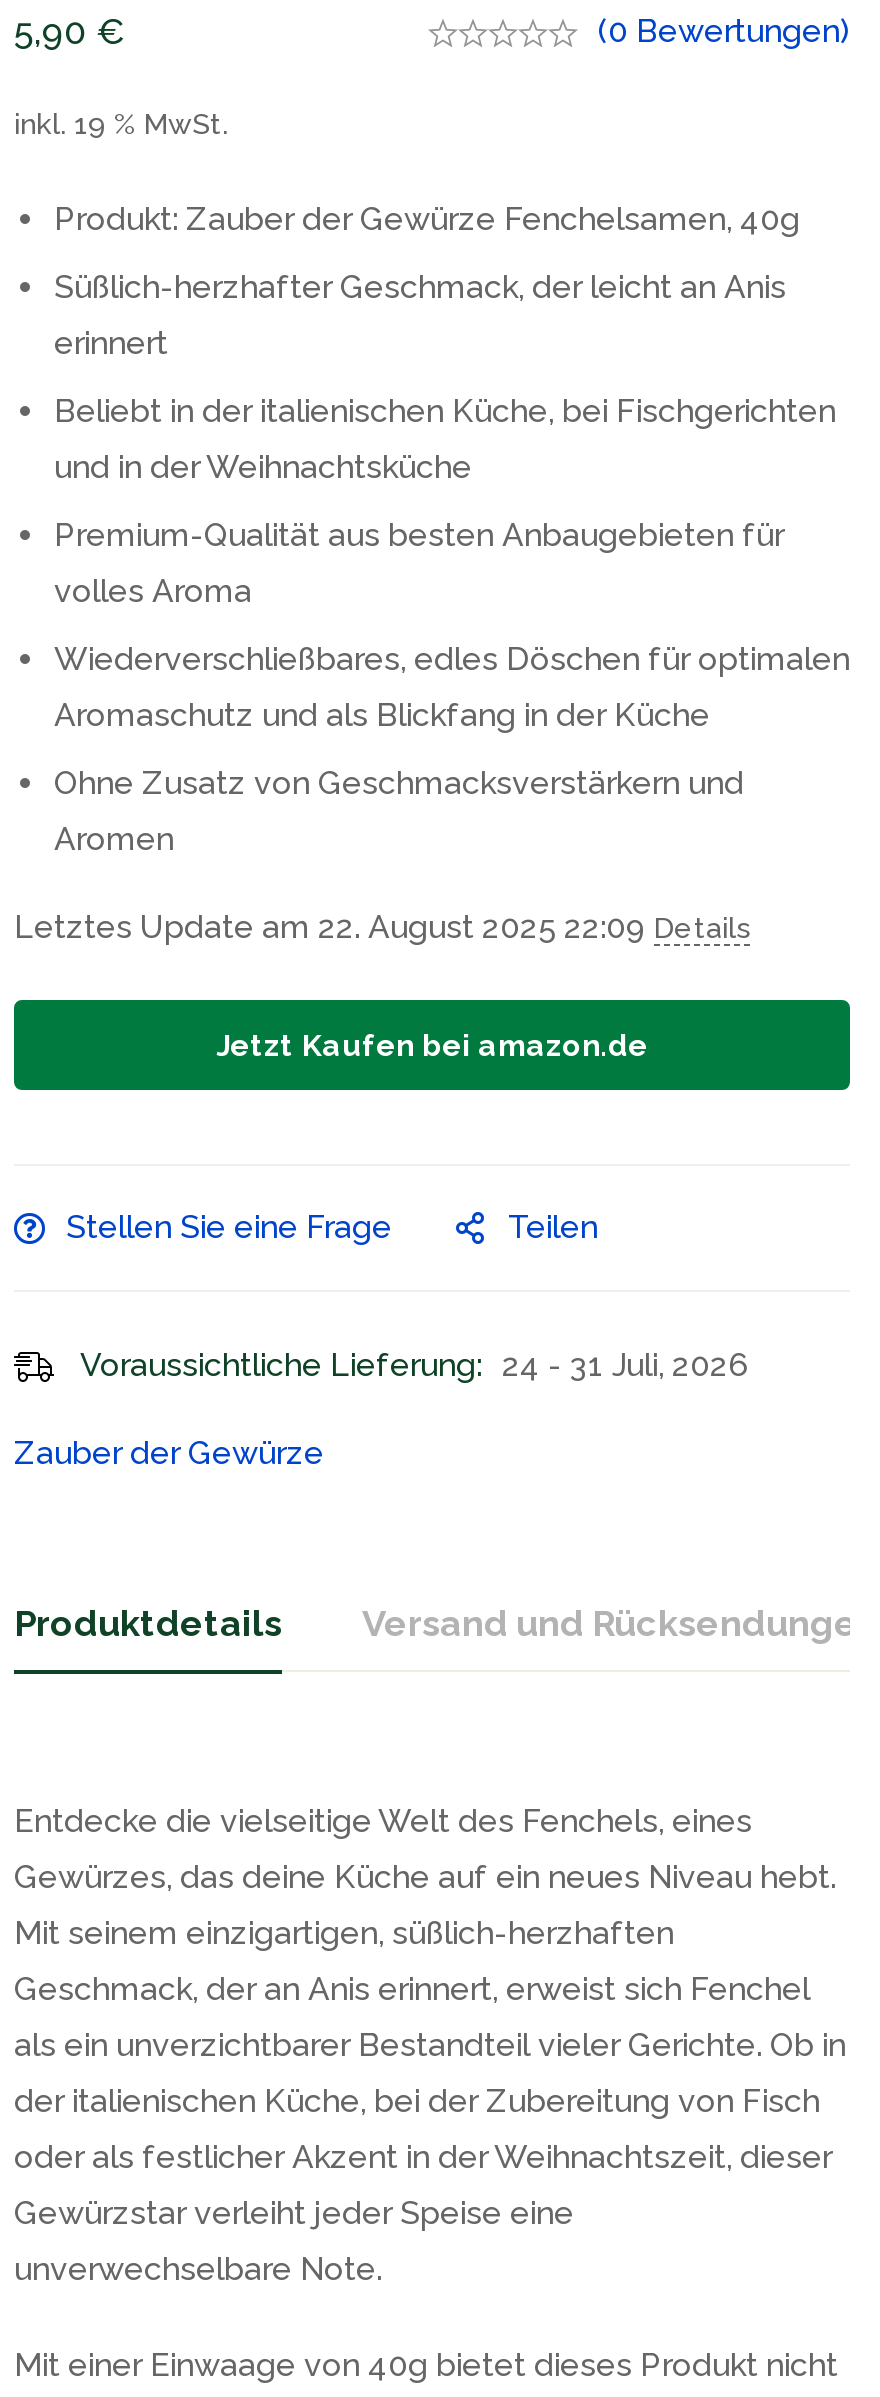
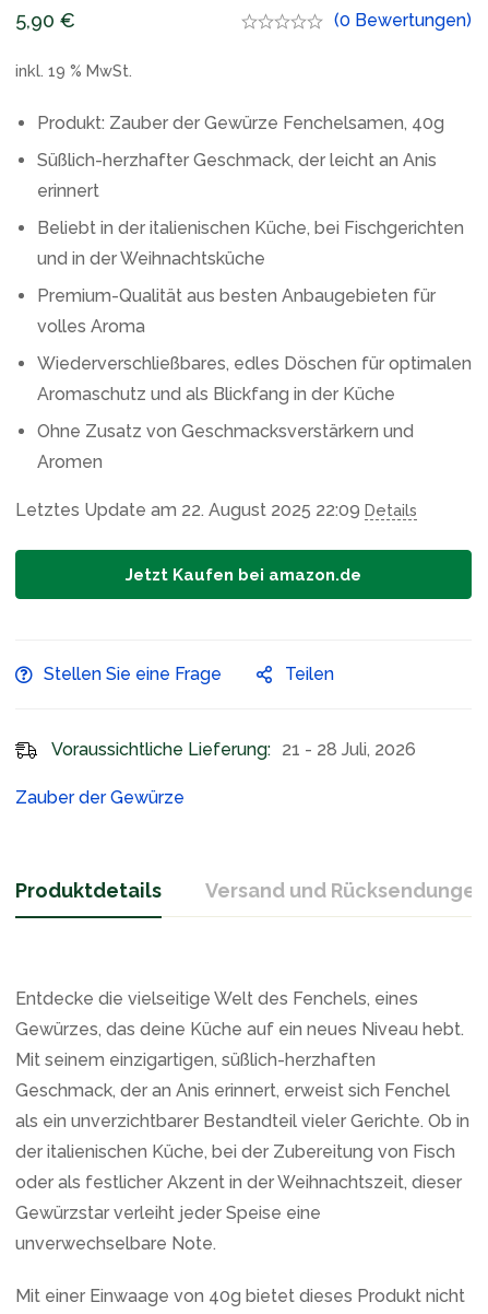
- Voraussichtliche Lieferung: 24 - 31 Juli, 2026
+ Voraussichtliche Lieferung: 21 - 28 Juli, 2026
